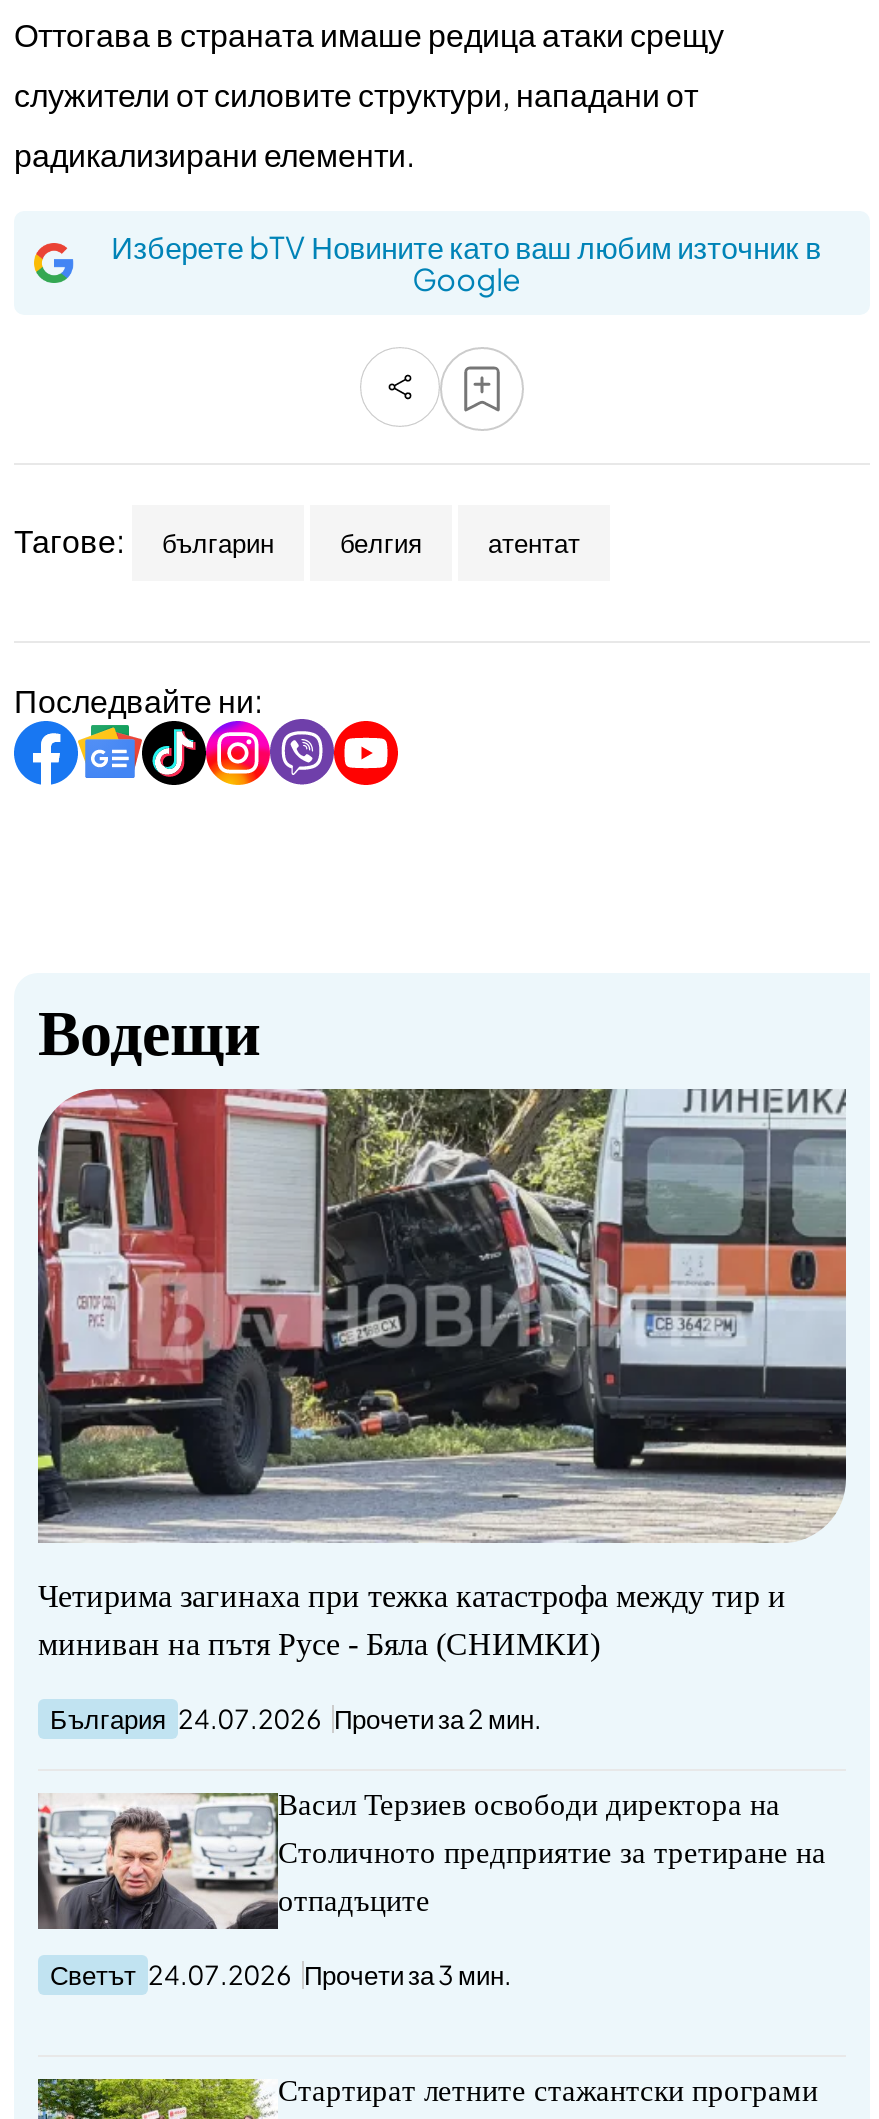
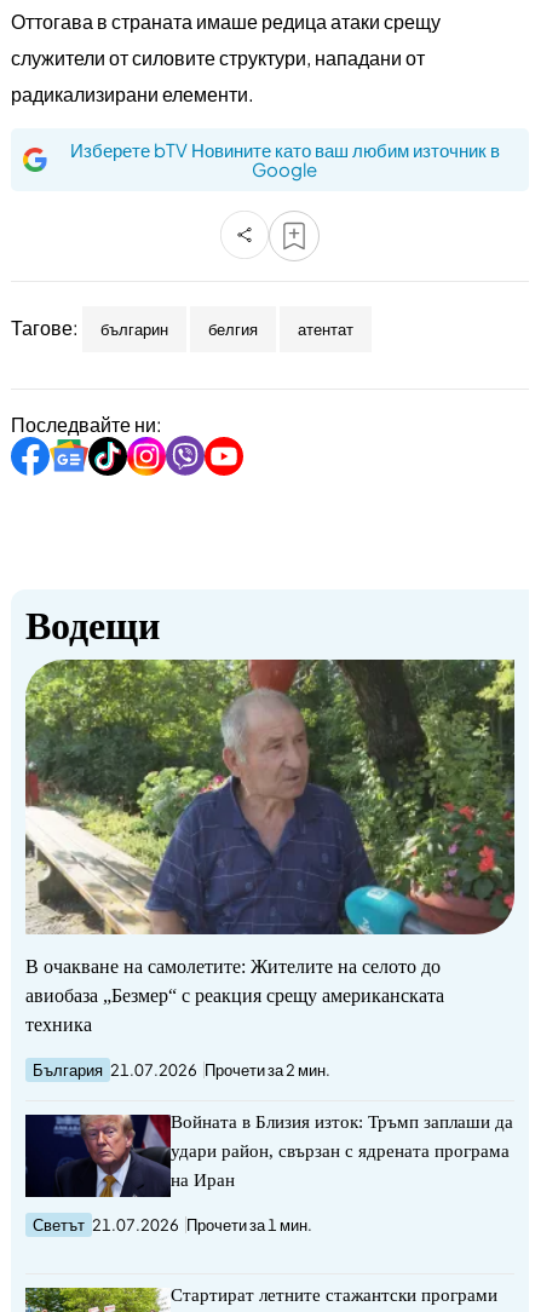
- [image]
- Четирима загинаха при тежка катастрофа между тир и
- миниван на пътя Русе - Бяла (СНИМКИ)
+ [image]
+ В очакване на самолетите: Жителите на селото до
+ авиобаза „Безмер“ с реакция срещу американската
+ техника

- България 24.07.2026 Прочети за 2 мин.
+ България 21.07.2026 Прочети за 2 мин.

- [image]
- Васил Терзиев освободи директора на
+ [image]
+ Войната в Близия изток: Тръмп заплаши да

- Столичното предприятие за третиране на
+ удари район, свързан с ядрената програма

- отпадъците
+ на Иран

- Светът 24.07.2026 Прочети за 3 мин.
+ Светът 21.07.2026 Прочети за 1 мин.
